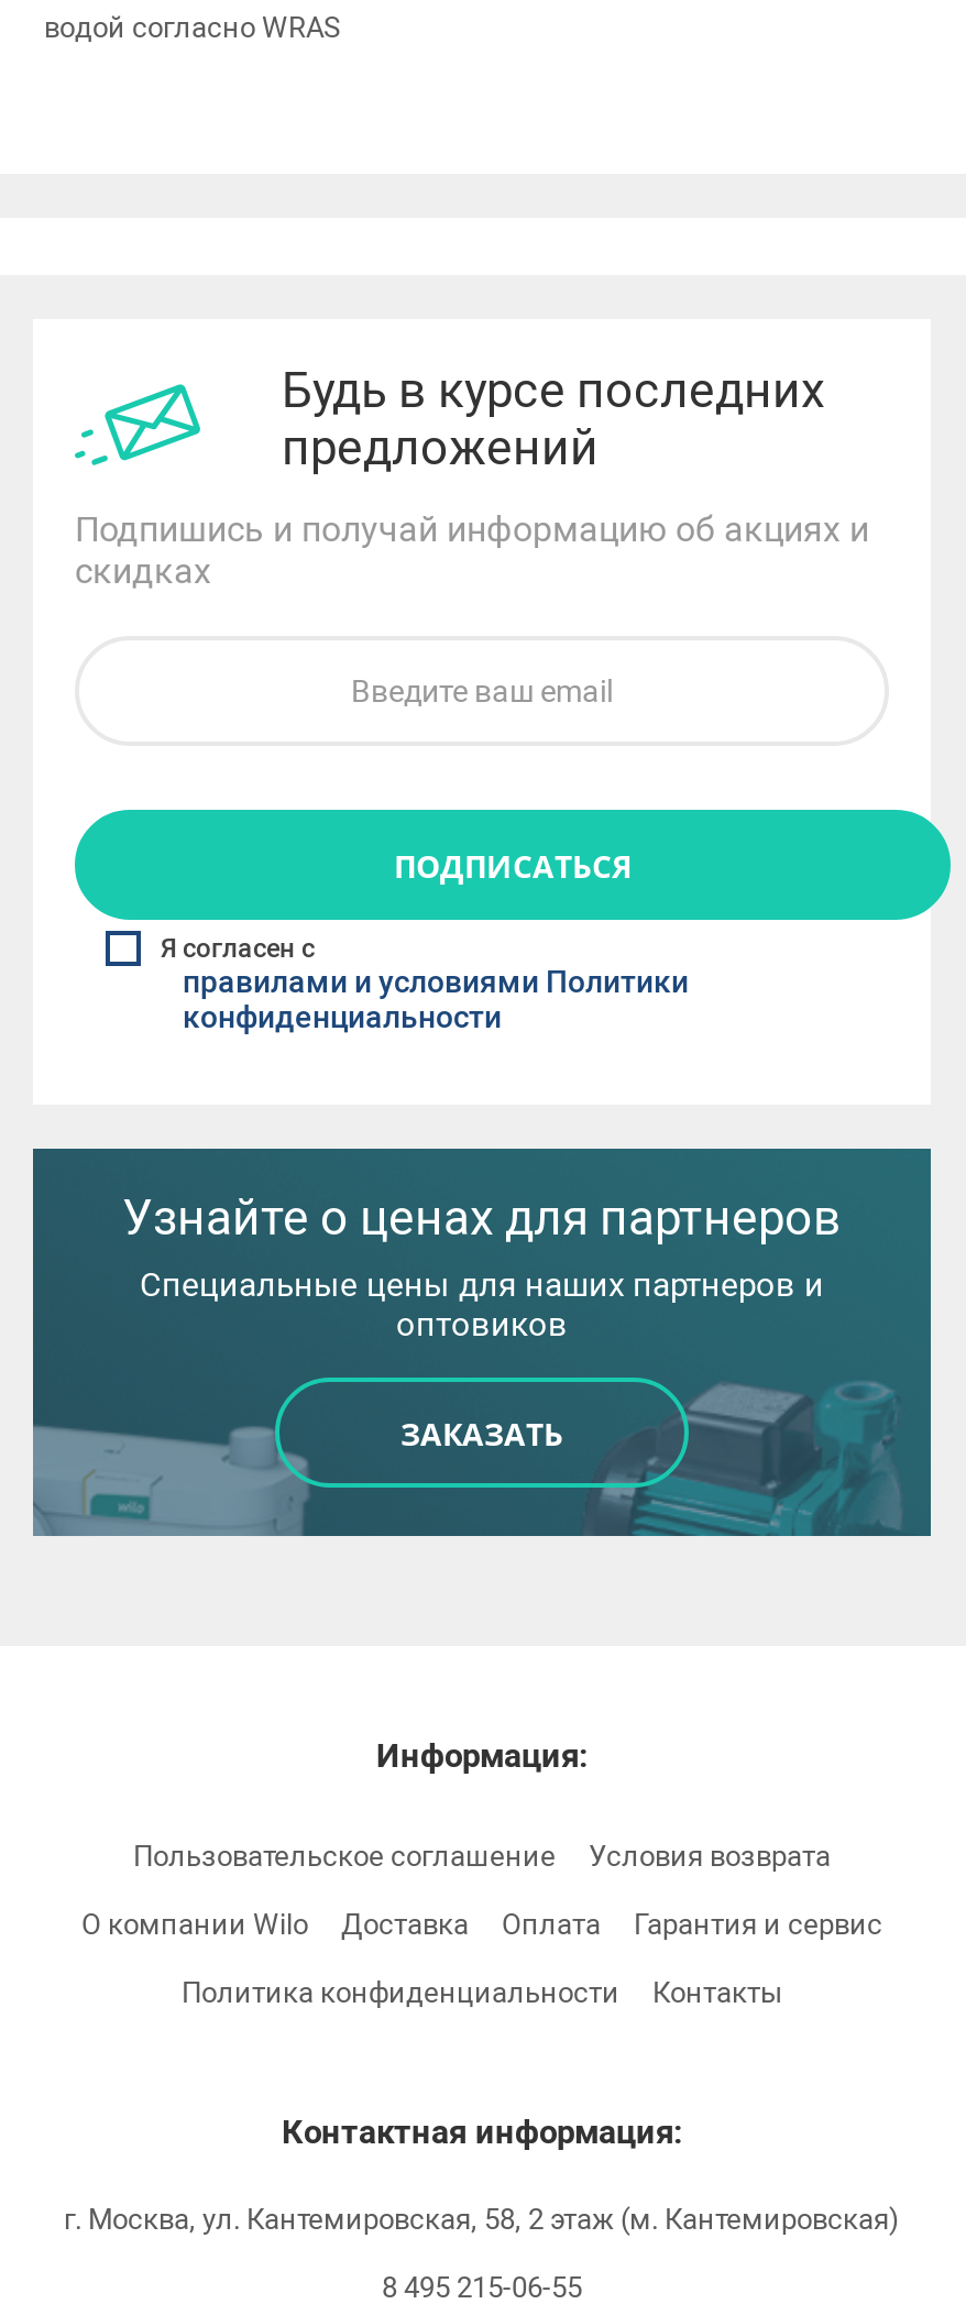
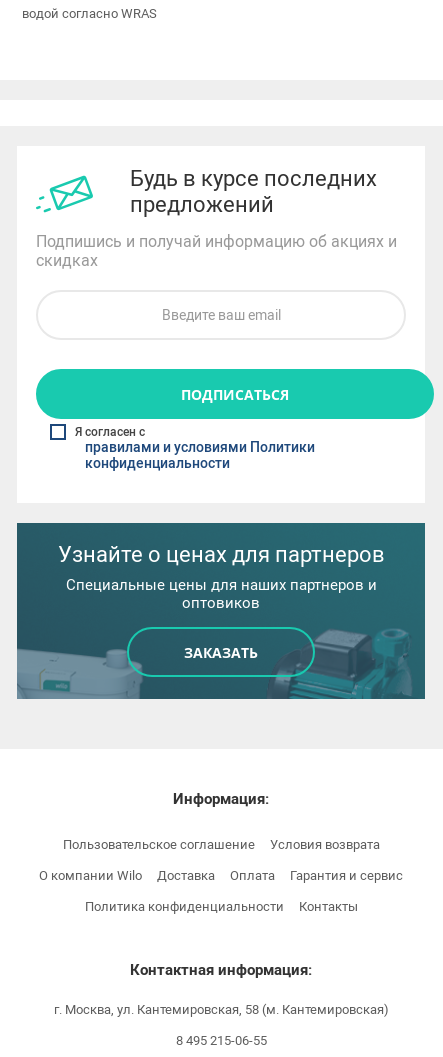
- г. Москва, ул. Кантемировская, 58, 2 этаж (м. Кантемировская)
+ г. Москва, ул. Кантемировская, 58 (м. Кантемировская)
